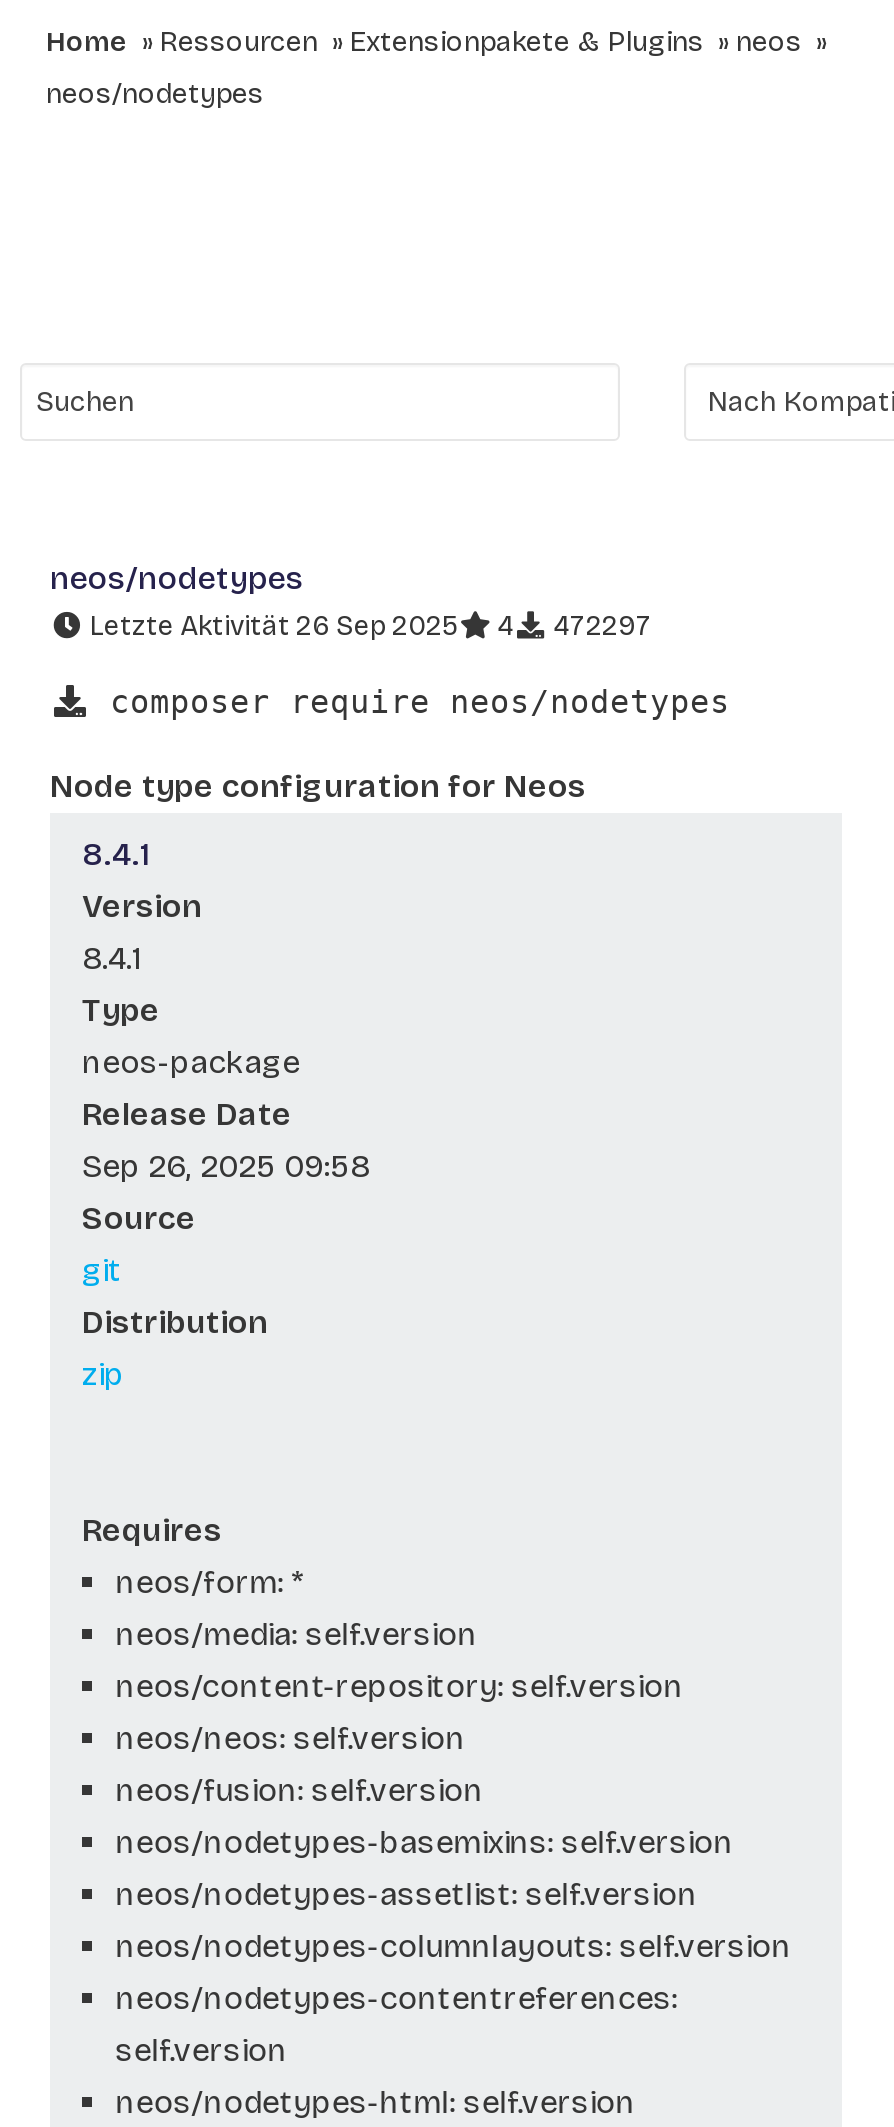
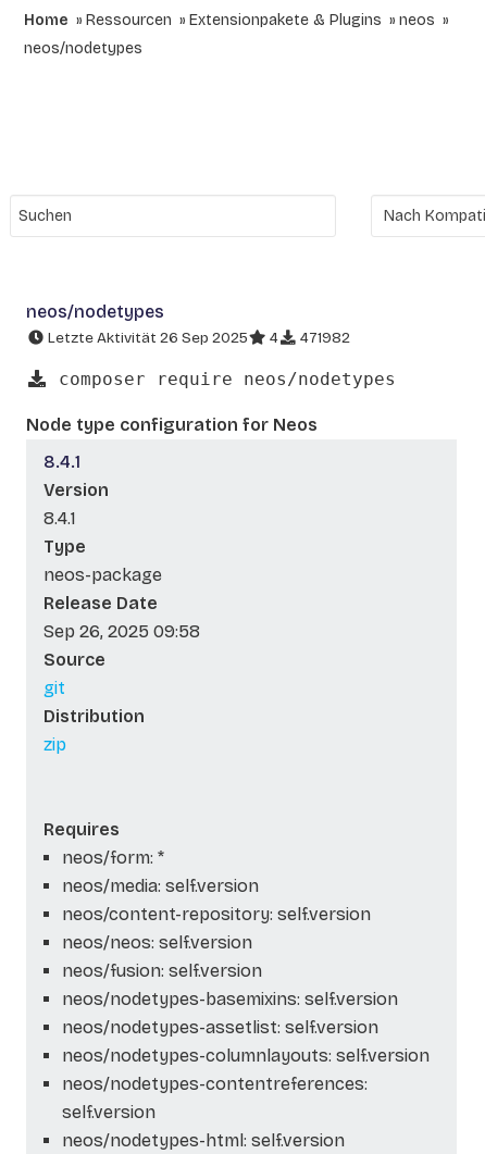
- Letzte Aktivität 26 Sep 2025 4 472297
+ Letzte Aktivität 26 Sep 2025 4 471982
